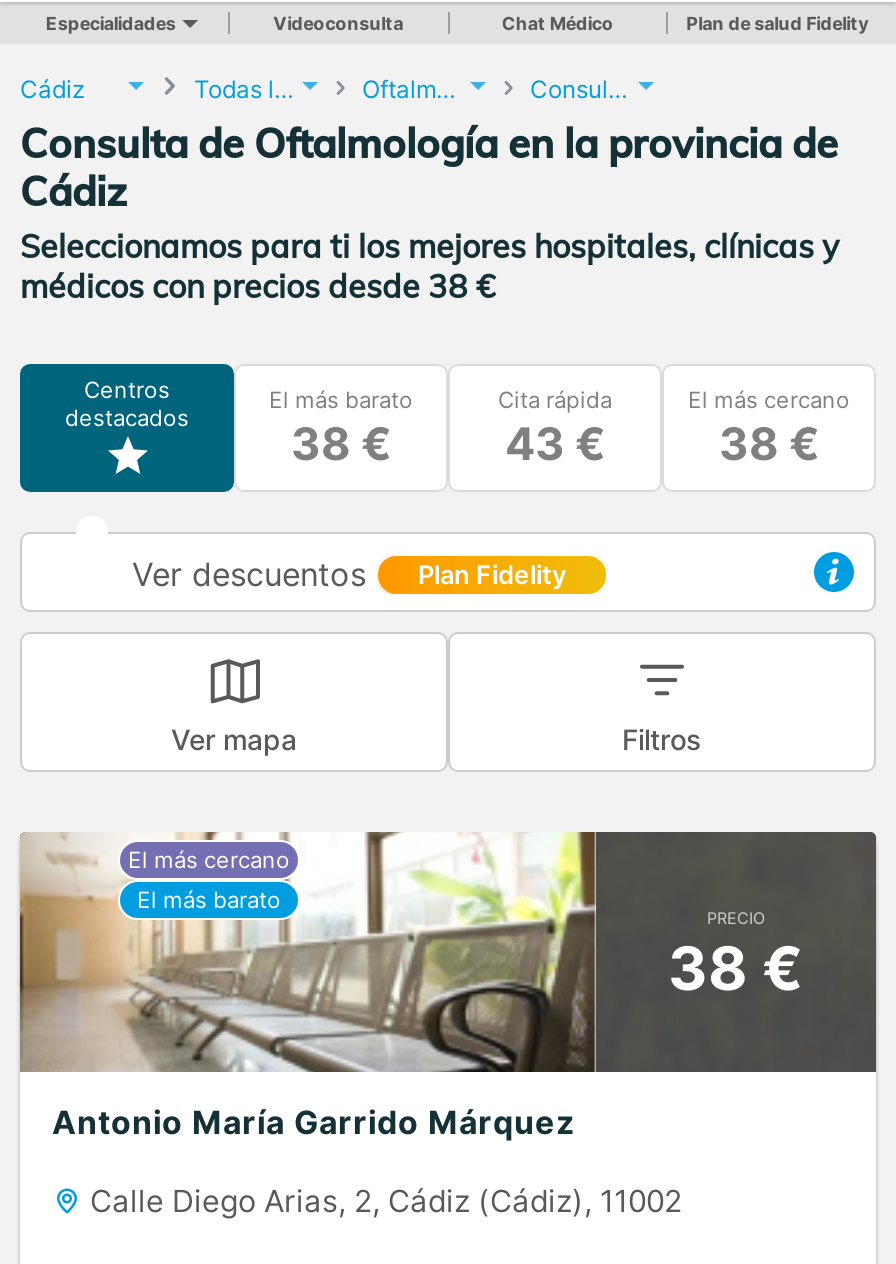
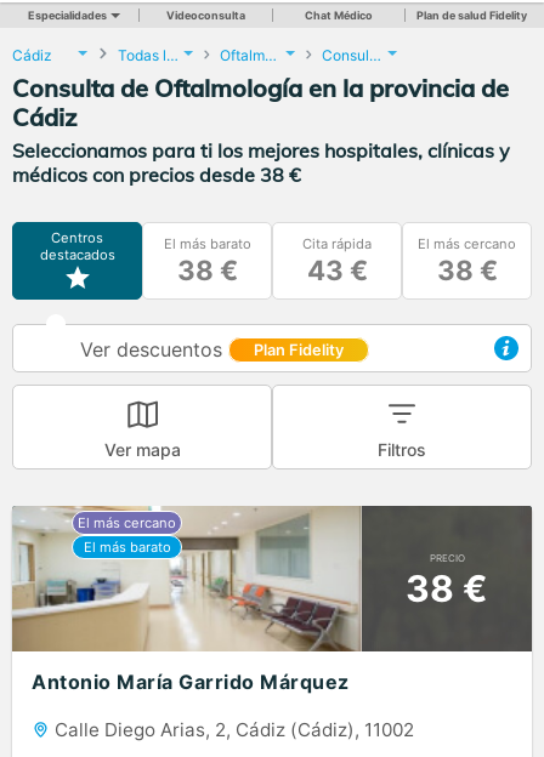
- [image]
+ [image]
